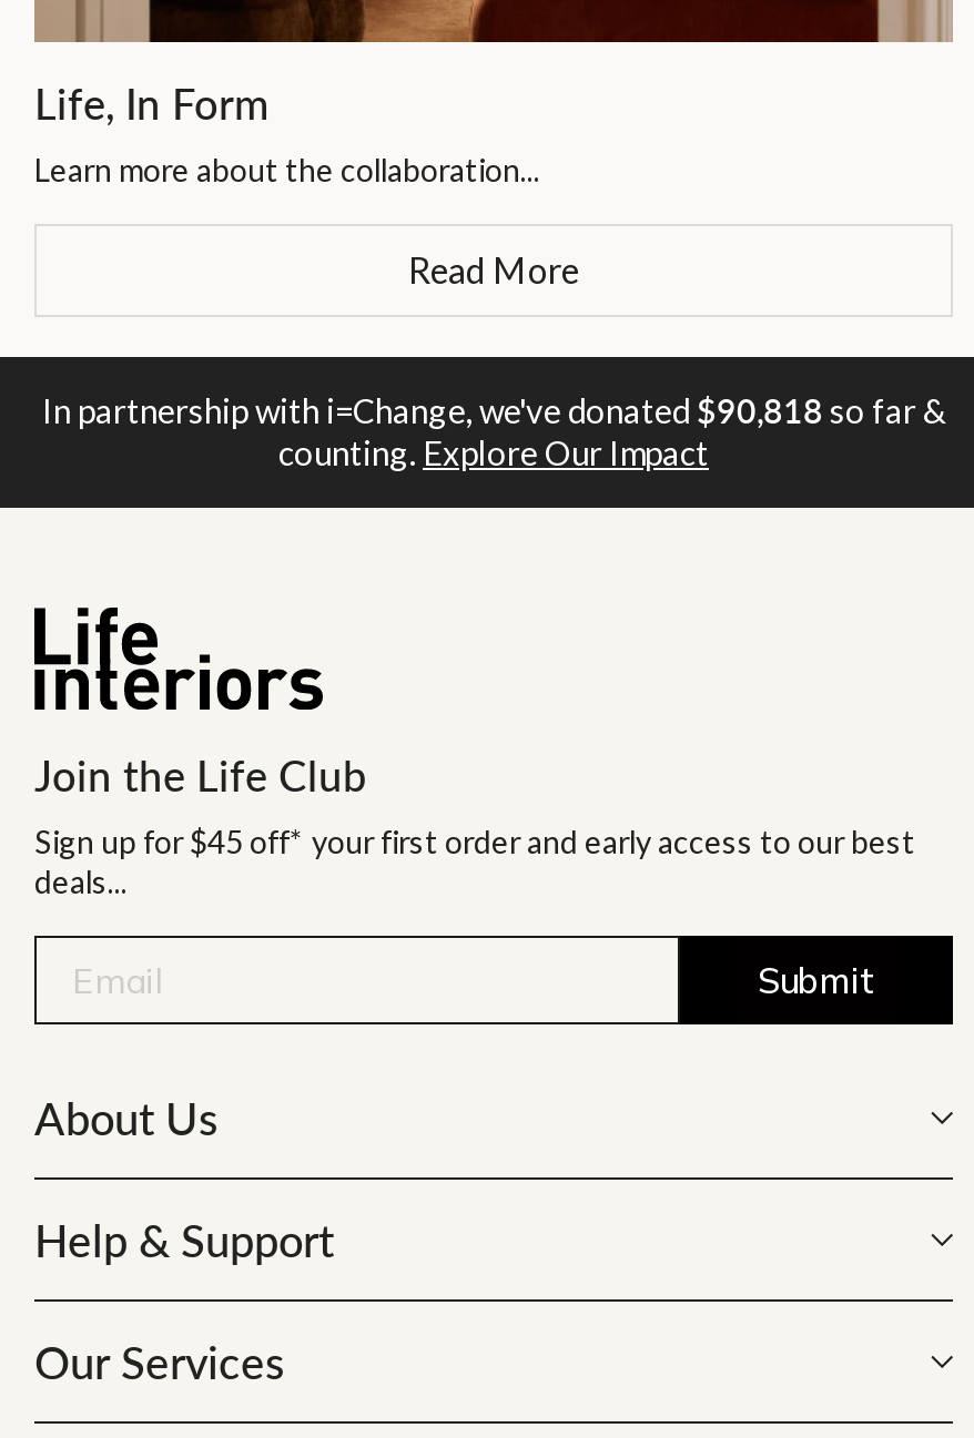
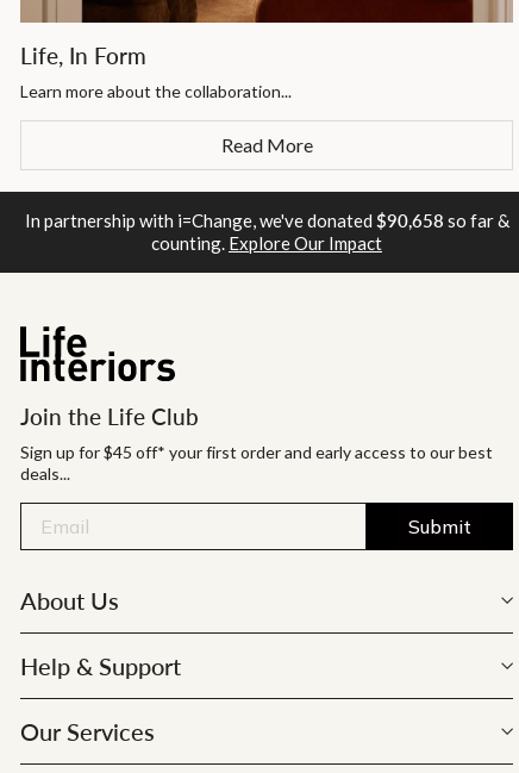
- In partnership with i=Change, we've donated $90,818 so far &
+ In partnership with i=Change, we've donated $90,658 so far &
